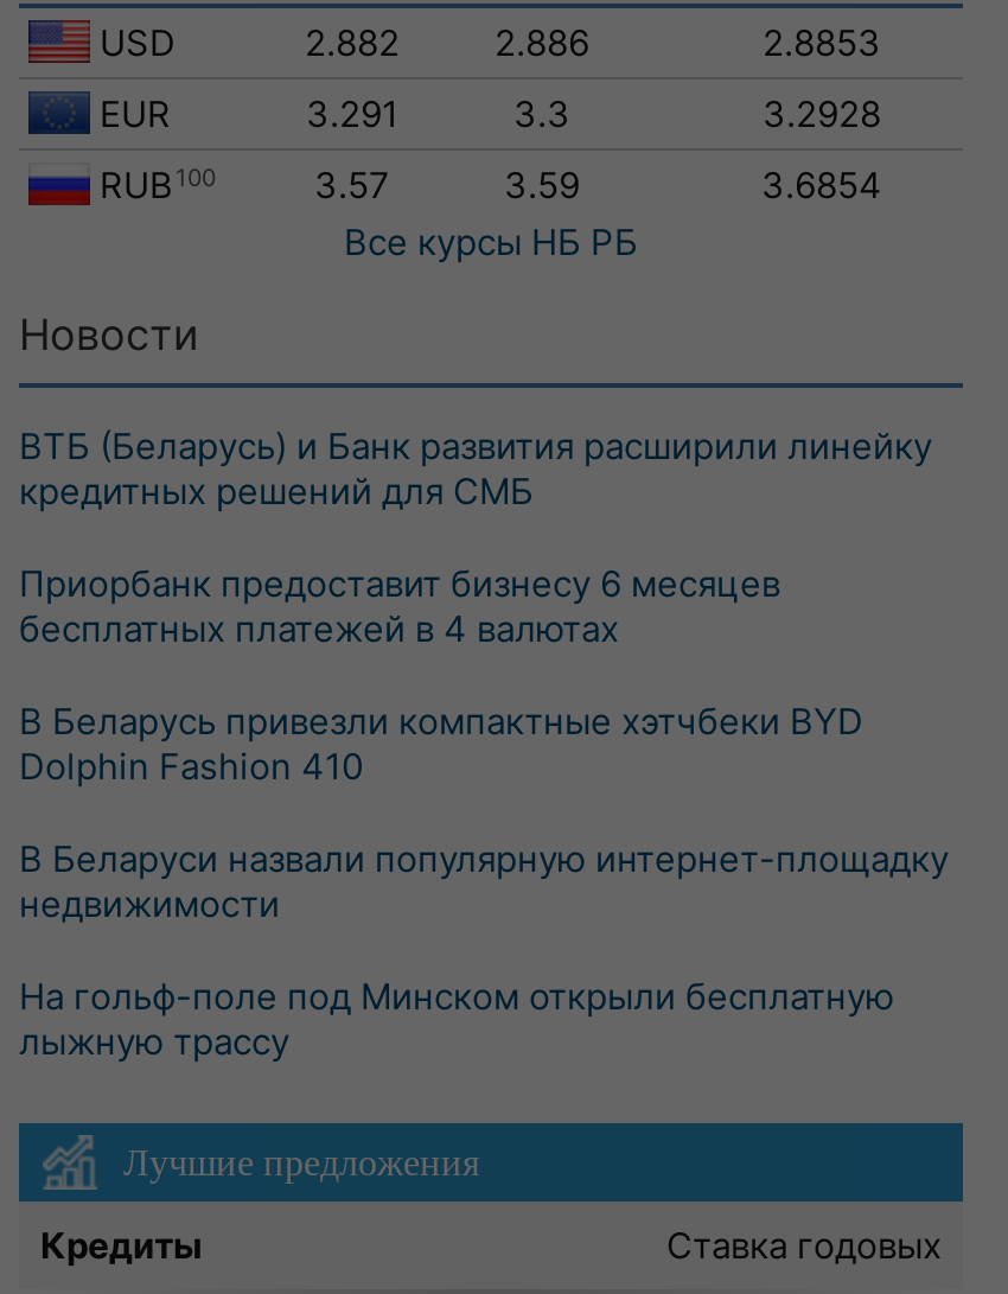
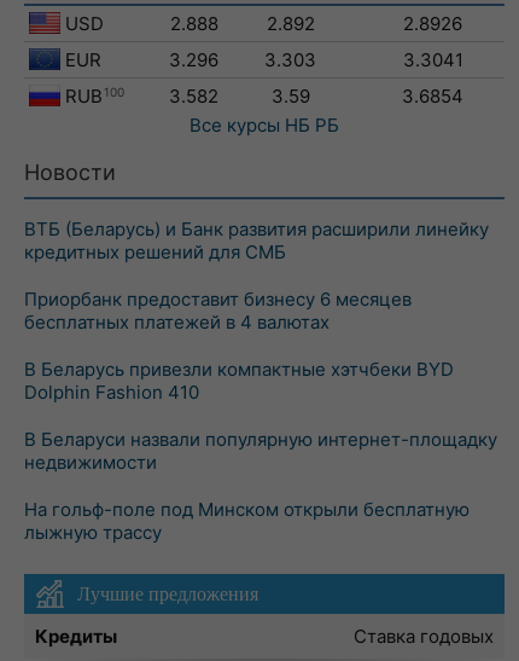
- 2.882
+ 2.888

- 2.886
+ 2.892

- 2.8853
+ 2.8926

- 3.291
+ 3.296

- 3.3
+ 3.303

- 3.2928
+ 3.3041

- 3.57
+ 3.582
